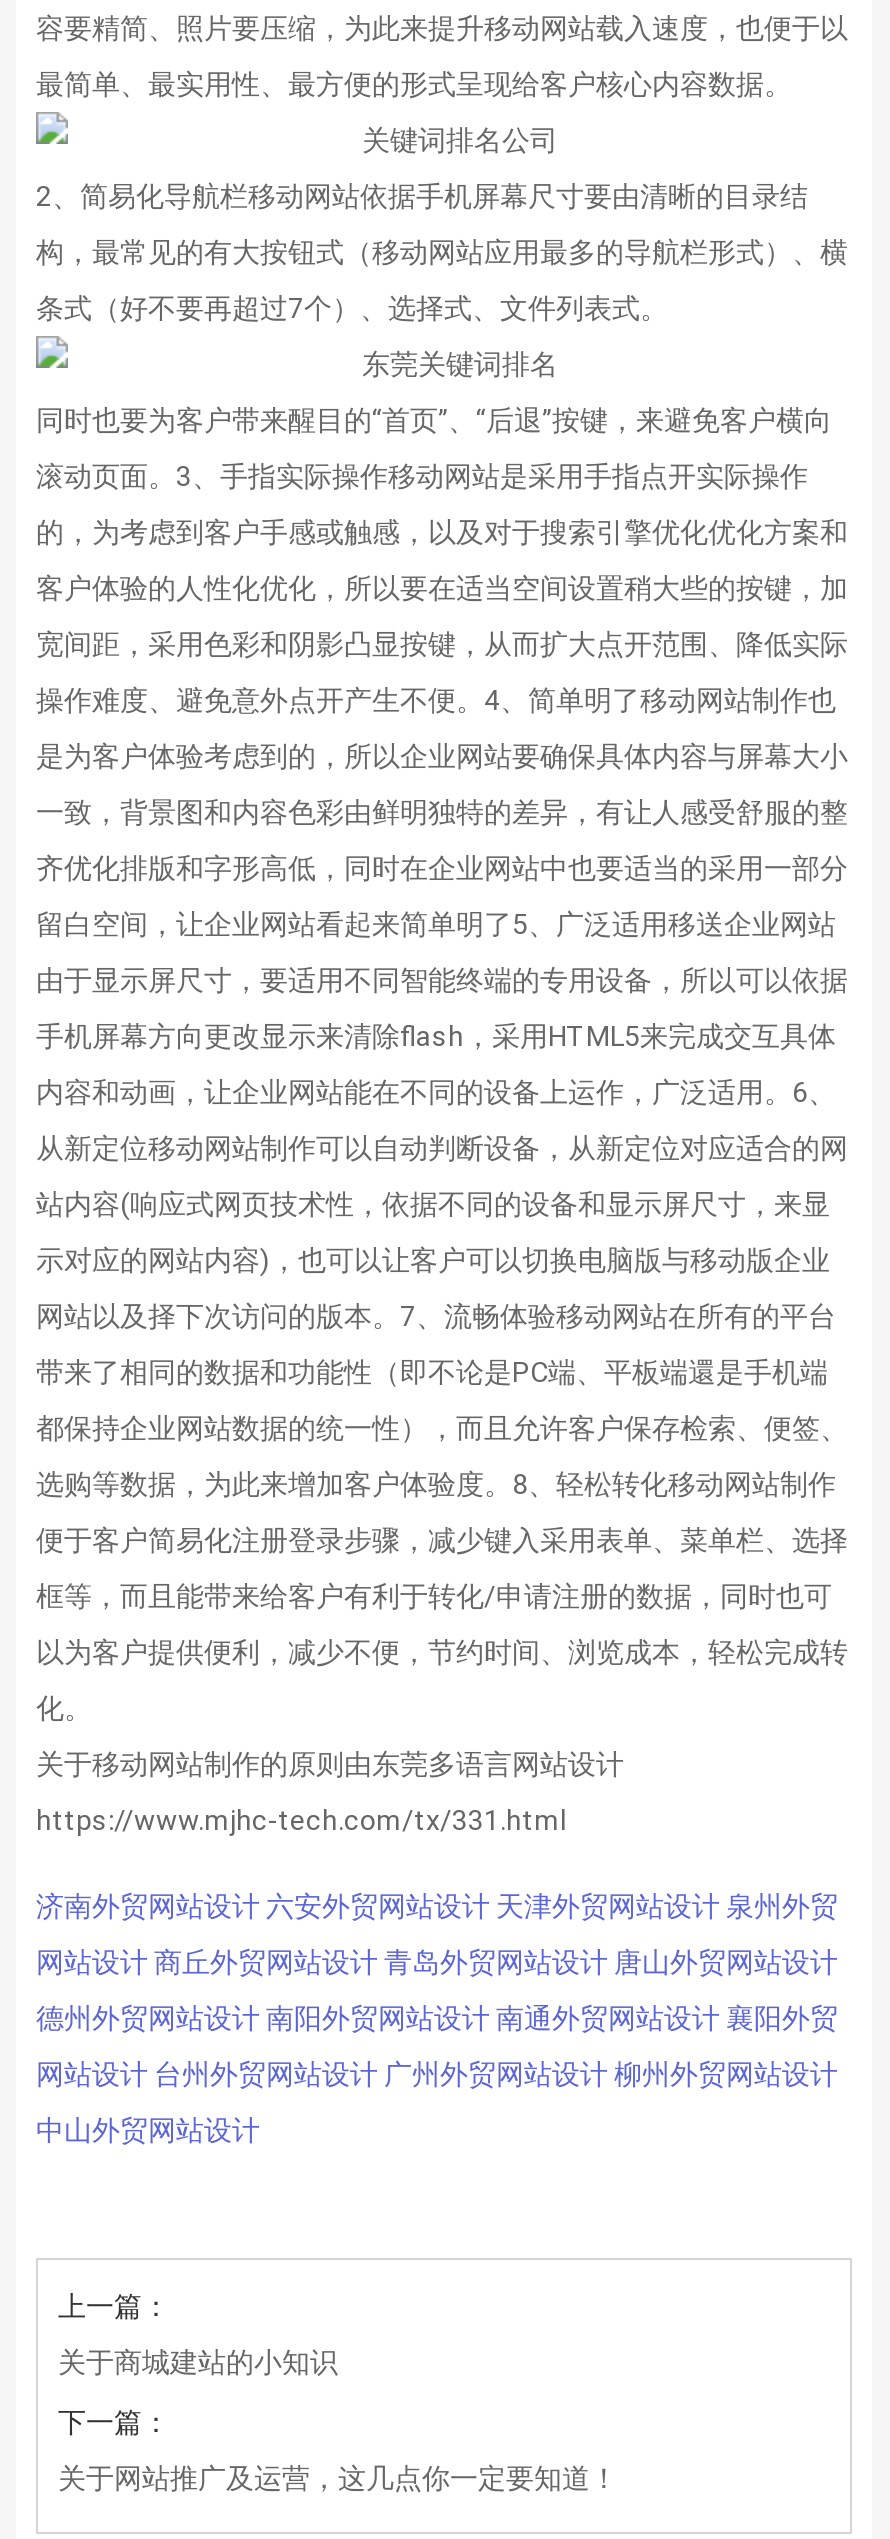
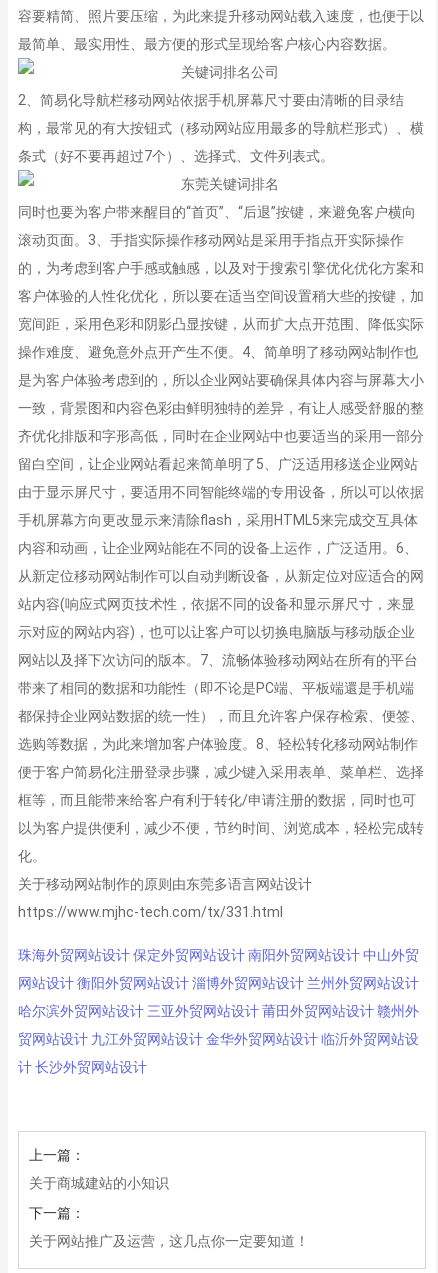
- 济南外贸网站设计 六安外贸网站设计 天津外贸网站设计 泉州外贸
+ 珠海外贸网站设计 保定外贸网站设计 南阳外贸网站设计 中山外贸

- 网站设计 商丘外贸网站设计 青岛外贸网站设计 唐山外贸网站设计
+ 网站设计 衡阳外贸网站设计 淄博外贸网站设计 兰州外贸网站设计

- 德州外贸网站设计 南阳外贸网站设计 南通外贸网站设计 襄阳外贸
+ 哈尔滨外贸网站设计 三亚外贸网站设计 莆田外贸网站设计 赣州外

- 网站设计 台州外贸网站设计 广州外贸网站设计 柳州外贸网站设计
+ 贸网站设计 九江外贸网站设计 金华外贸网站设计 临沂外贸网站设

- 中山外贸网站设计
+ 计 长沙外贸网站设计
